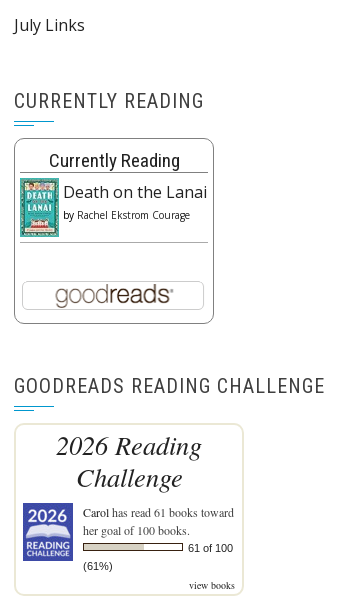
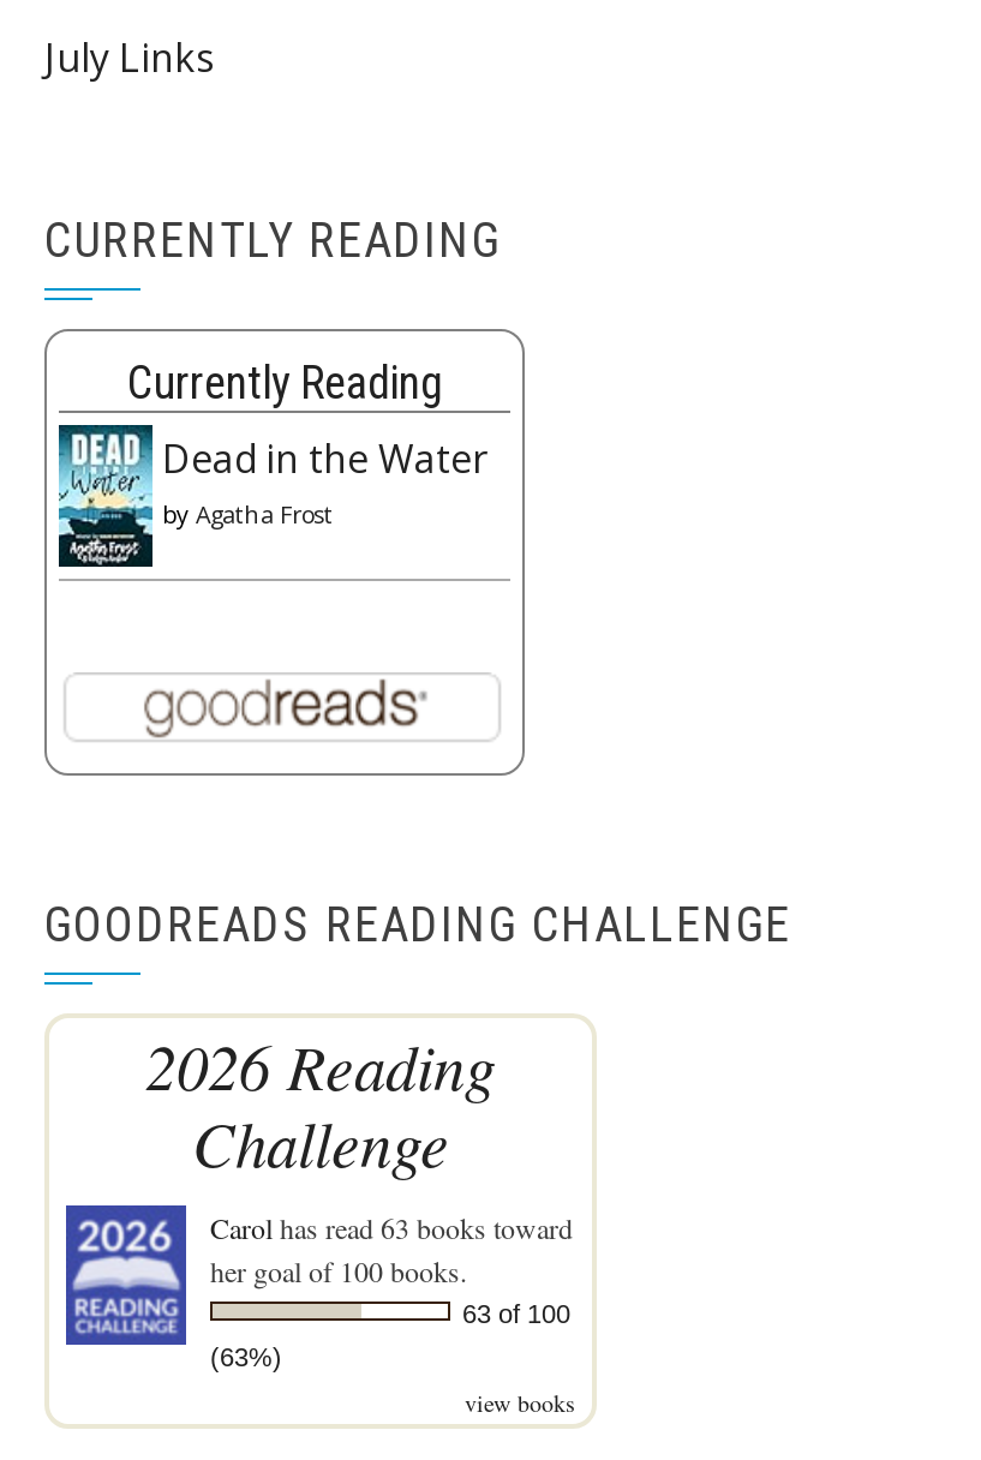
- [image]
- Death on the Lanai
- by Rachel Ekstrom Courage
+ [image]
+ Dead in the Water
+ by Agatha Frost

- Carol has read 61 books toward
+ Carol has read 63 books toward

- 61 of 100
+ 63 of 100

- (61%)
+ (63%)
